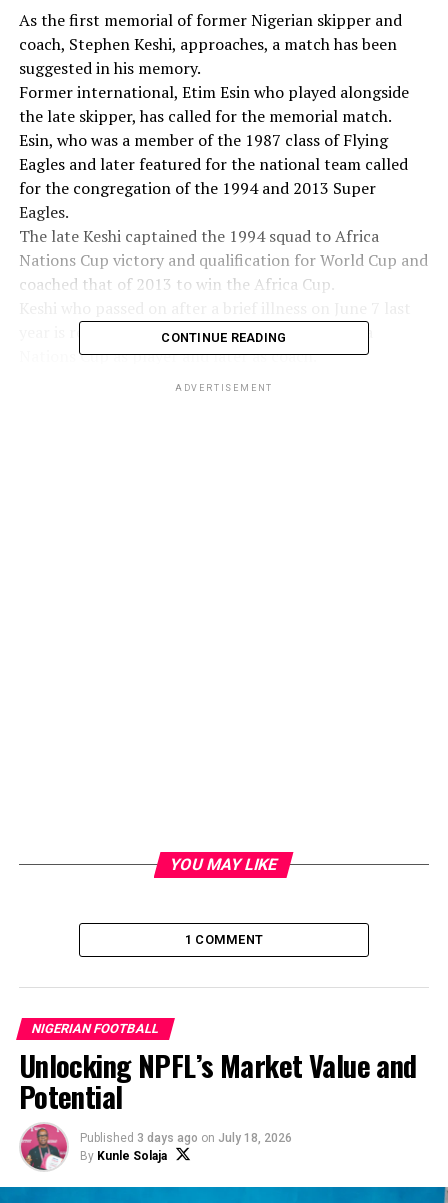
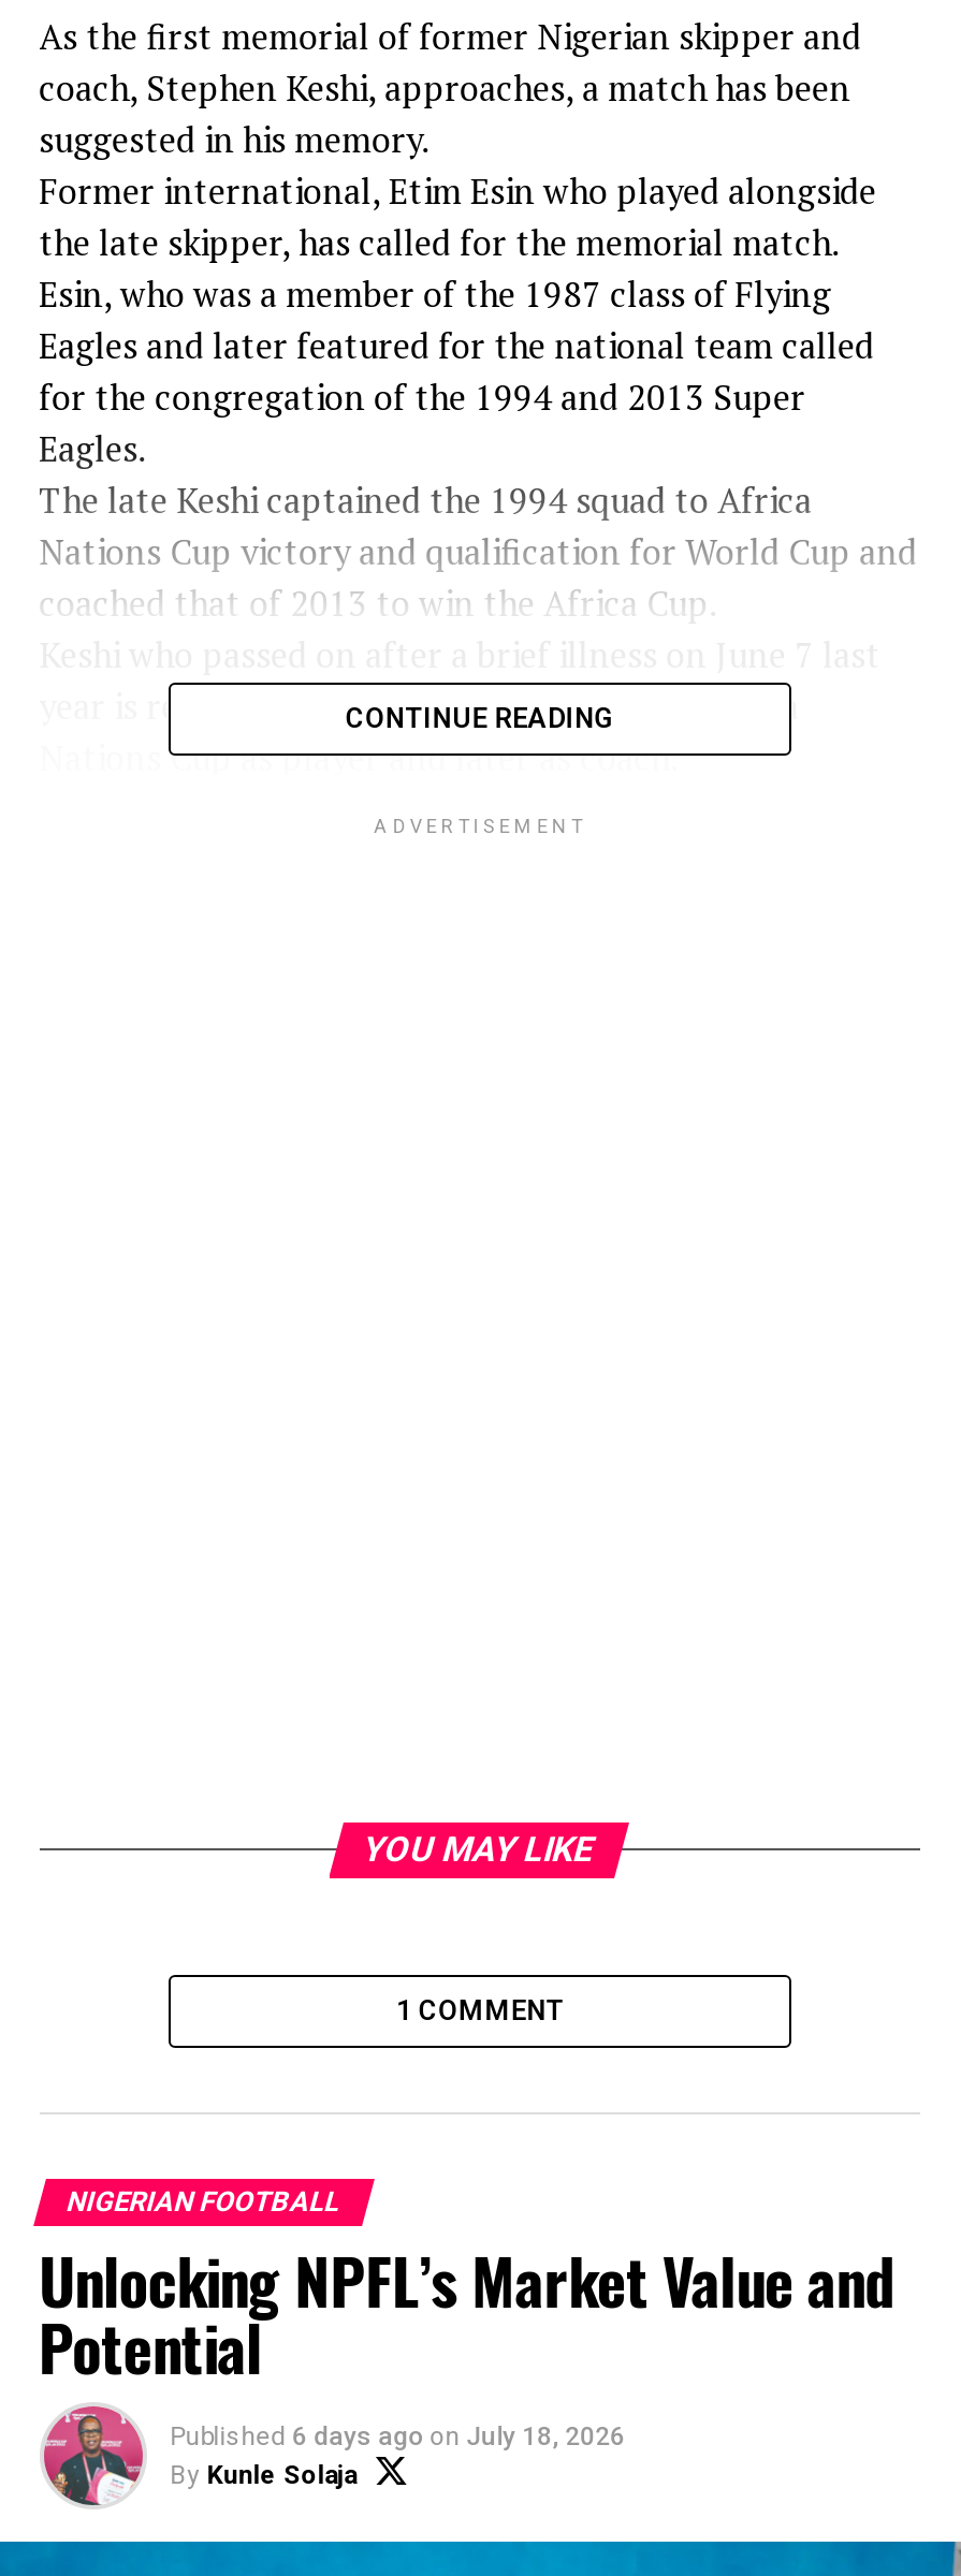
- Published 3 days ago on July 18, 2026
+ Published 6 days ago on July 18, 2026
